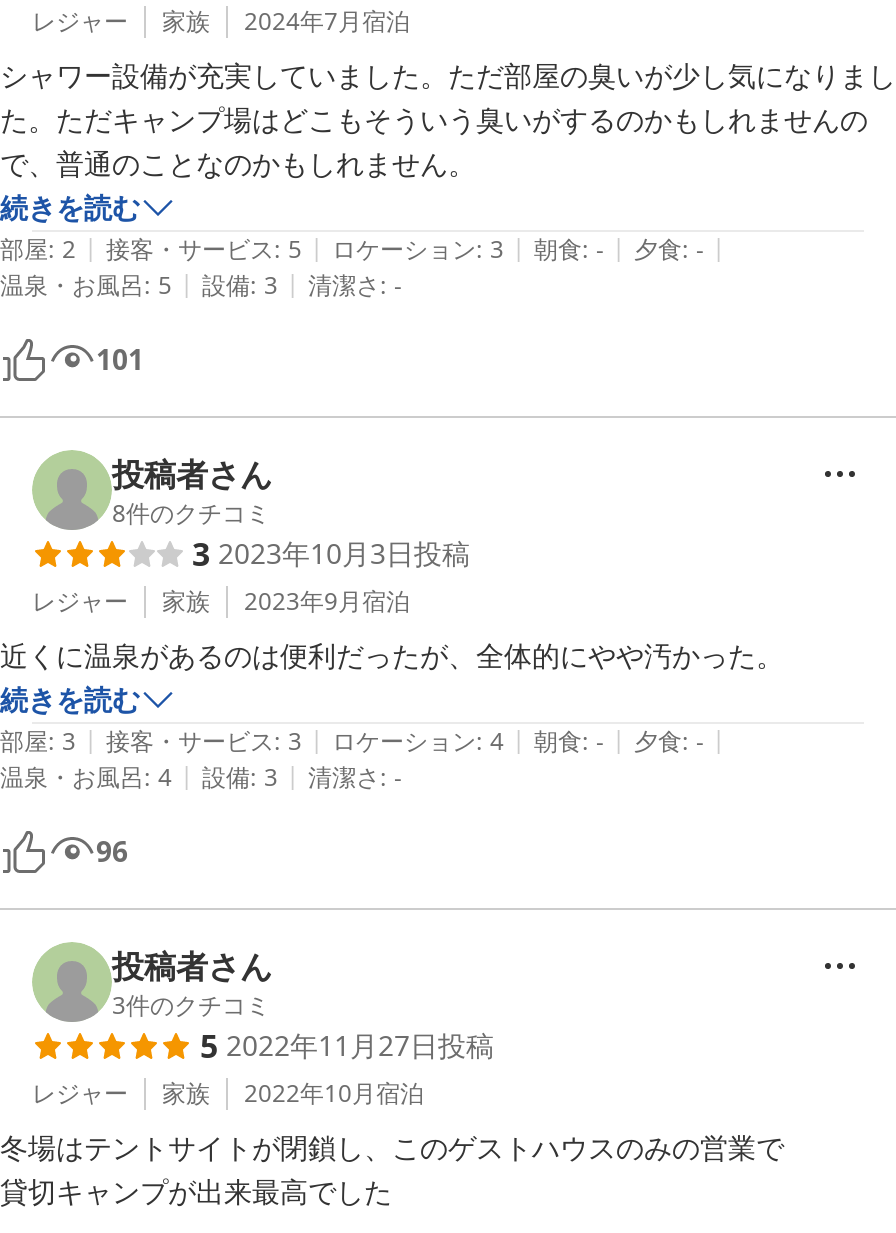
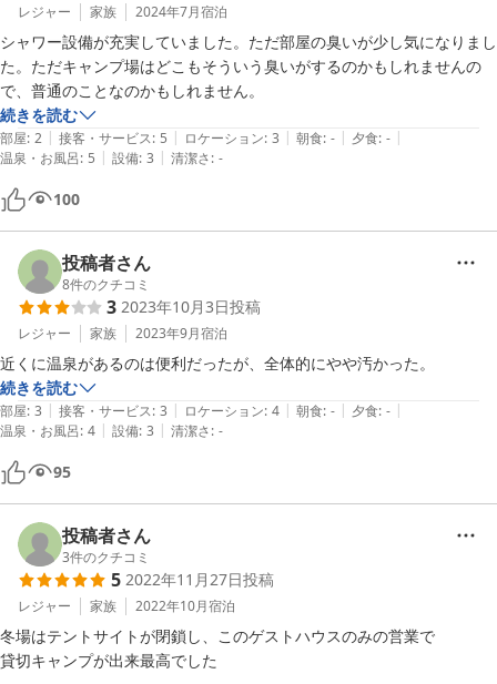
- 101
+ 100

- 96
+ 95
